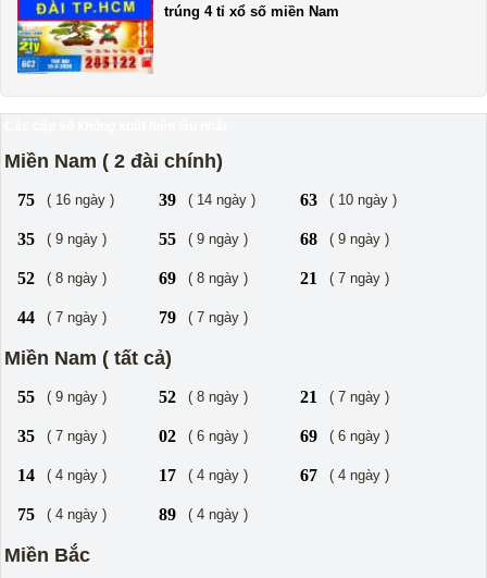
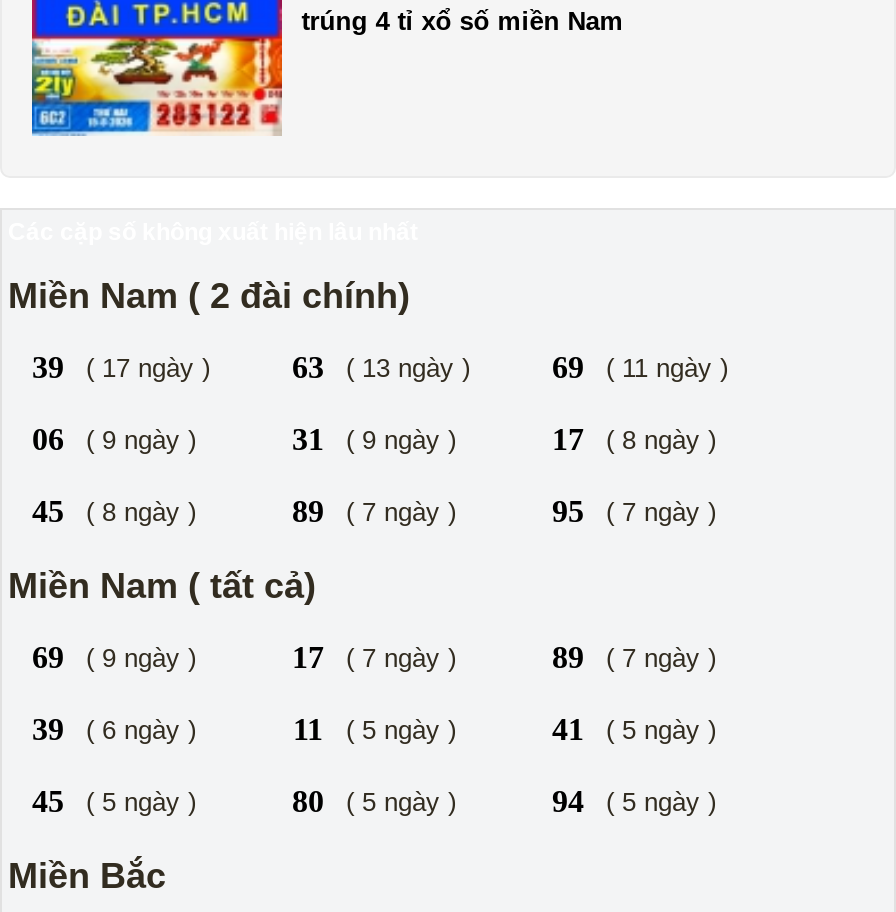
- 75 ( 16 ngày )
- 39 ( 14 ngày )
- 63 ( 10 ngày )
- 35 ( 9 ngày )
- 55 ( 9 ngày )
- 68 ( 9 ngày )
- 52 ( 8 ngày )
- 69 ( 8 ngày )
- 21 ( 7 ngày )
- 44 ( 7 ngày )
- 79 ( 7 ngày )
+ 39 ( 17 ngày )
+ 63 ( 13 ngày )
+ 69 ( 11 ngày )
+ 06 ( 9 ngày )
+ 31 ( 9 ngày )
+ 17 ( 8 ngày )
+ 45 ( 8 ngày )
+ 89 ( 7 ngày )
+ 95 ( 7 ngày )

- 55 ( 9 ngày )
- 52 ( 8 ngày )
- 21 ( 7 ngày )
- 35 ( 7 ngày )
- 02 ( 6 ngày )
- 69 ( 6 ngày )
- 14 ( 4 ngày )
- 17 ( 4 ngày )
- 67 ( 4 ngày )
- 75 ( 4 ngày )
- 89 ( 4 ngày )
+ 69 ( 9 ngày )
+ 17 ( 7 ngày )
+ 89 ( 7 ngày )
+ 39 ( 6 ngày )
+ 11 ( 5 ngày )
+ 41 ( 5 ngày )
+ 45 ( 5 ngày )
+ 80 ( 5 ngày )
+ 94 ( 5 ngày )
